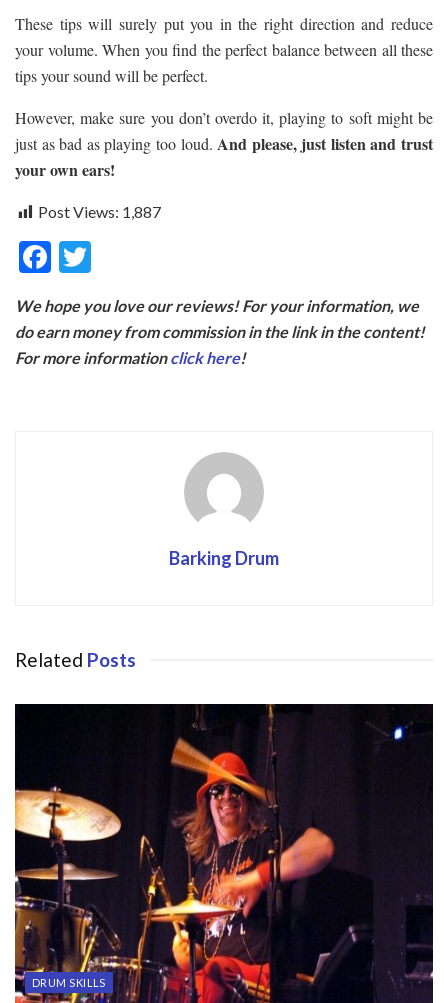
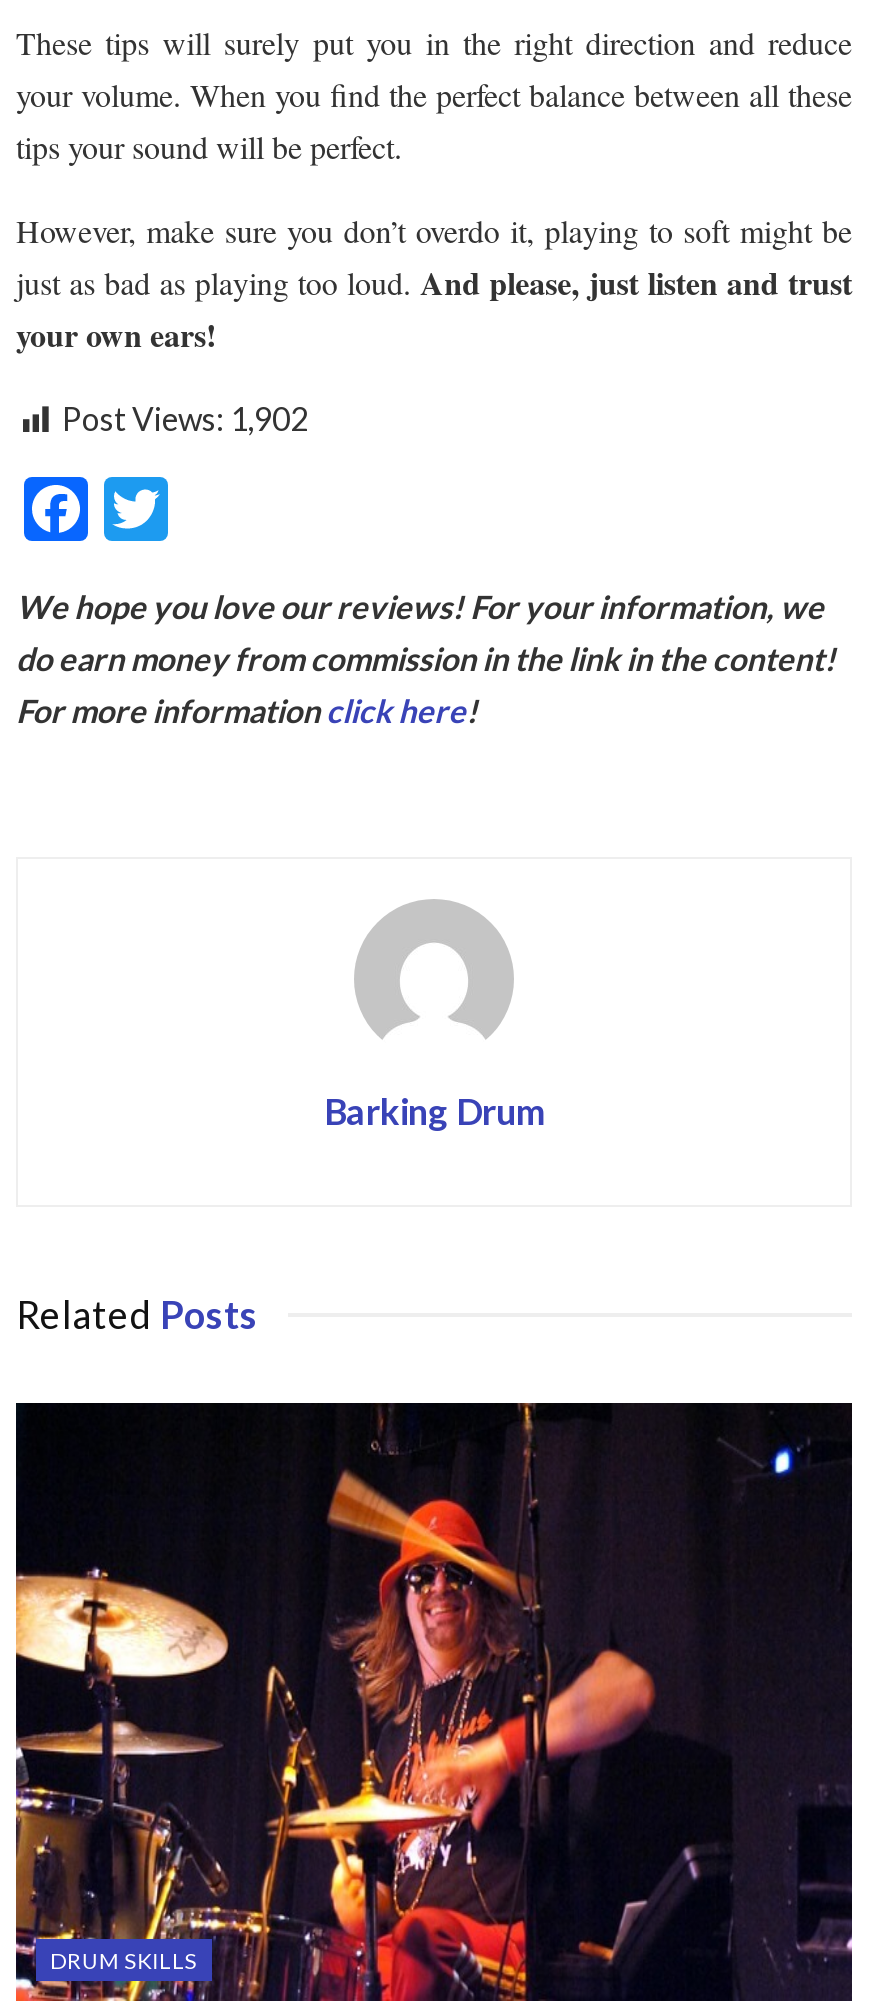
- Post Views: 1,887
+ Post Views: 1,902
